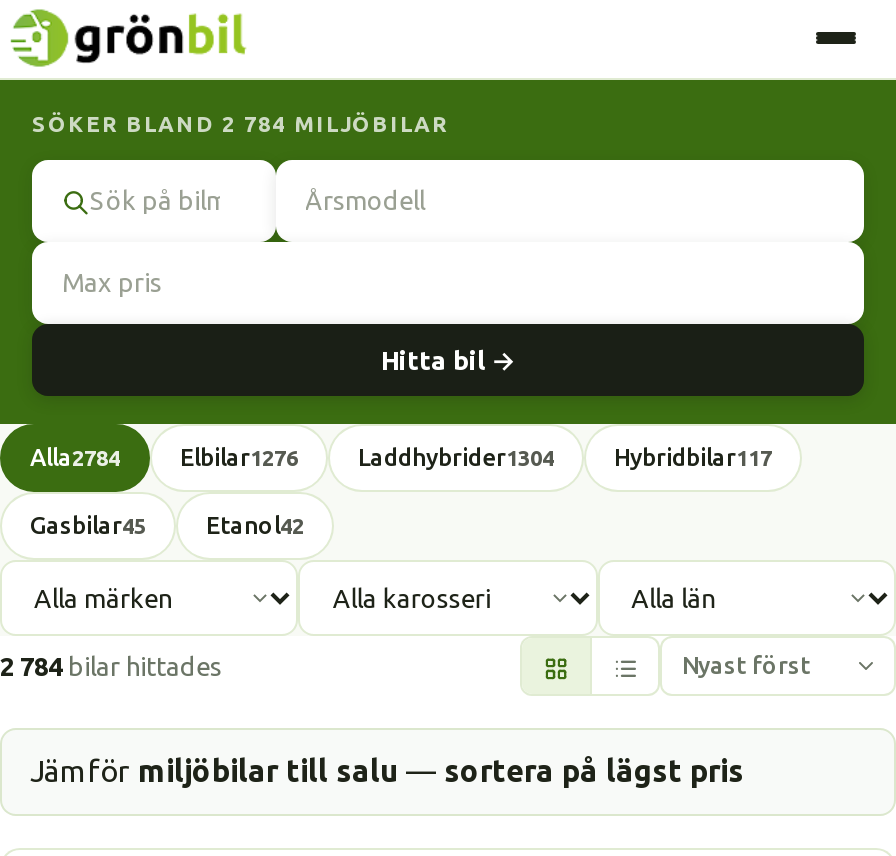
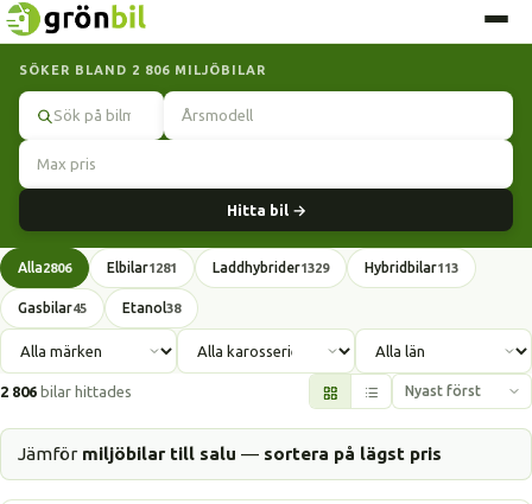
- SÖKER BLAND 2 784 MILJÖBILAR
+ SÖKER BLAND 2 806 MILJÖBILAR

- Alla2784
+ Alla2806

- Elbilar1276
+ Elbilar1281

- Laddhybrider1304
+ Laddhybrider1329

- Hybridbilar117
+ Hybridbilar113

- Etanol 42
+ Etanol 38

- 2 784 bilar hittades
+ 2 806 bilar hittades
